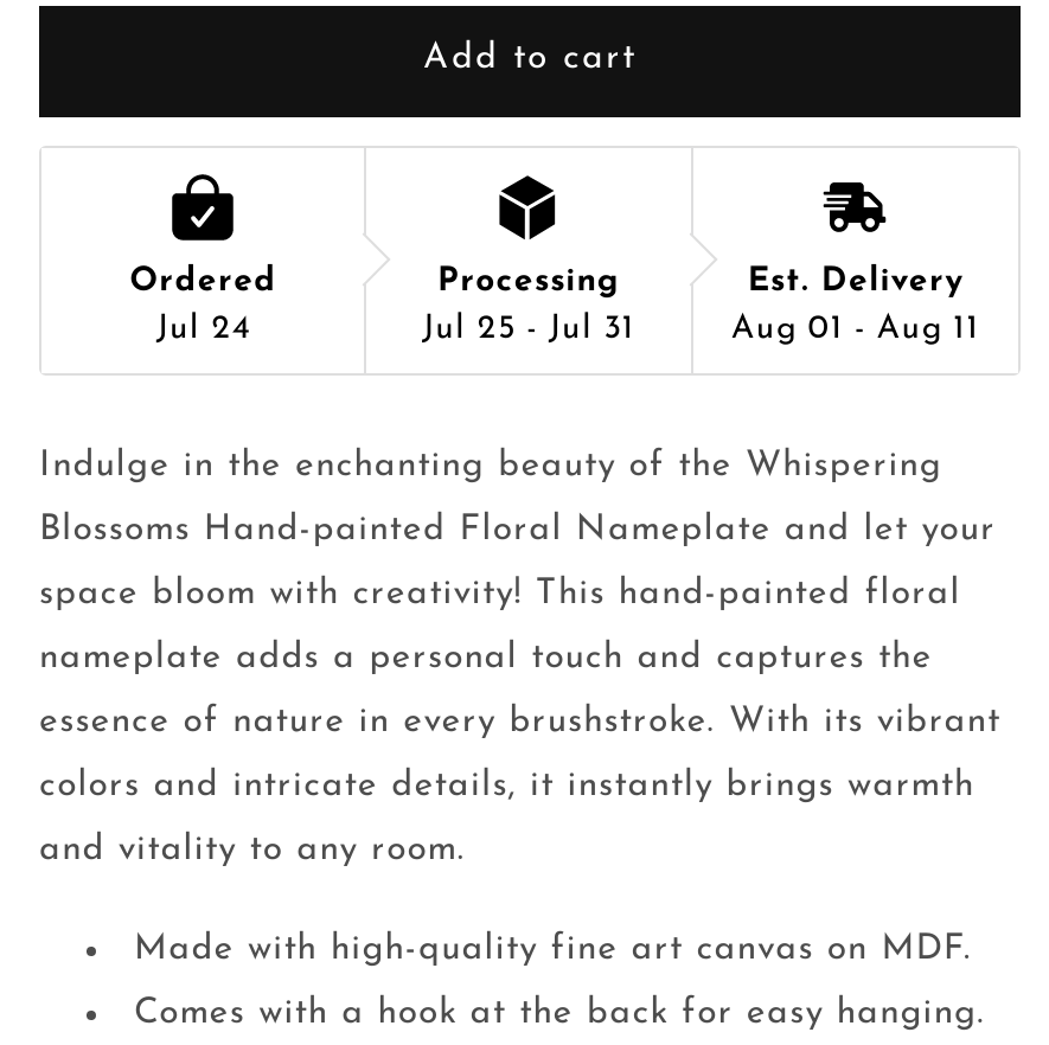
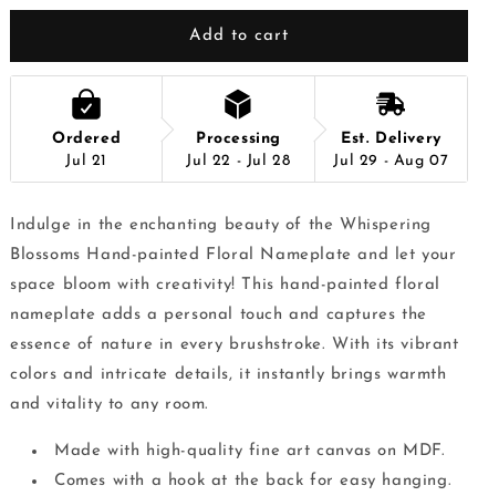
- Jul 24
+ Jul 21

- Jul 25 - Jul 31
+ Jul 22 - Jul 28

- Aug 01 - Aug 11
+ Jul 29 - Aug 07
